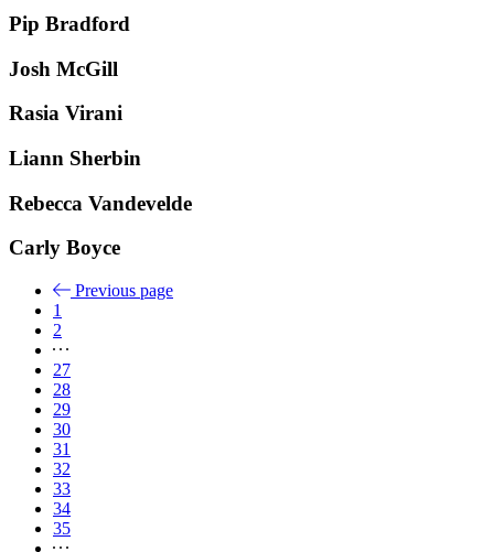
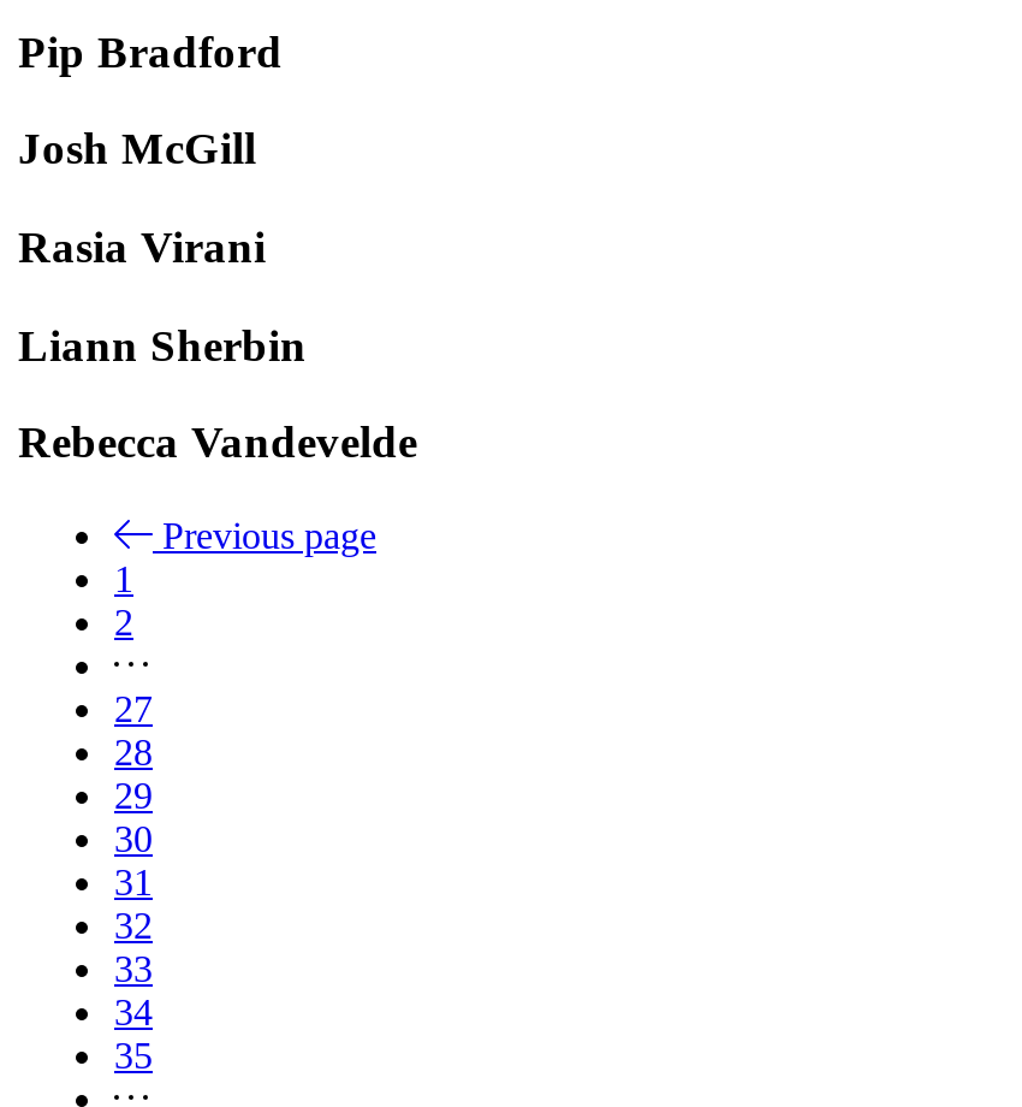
- Carly Boyce
